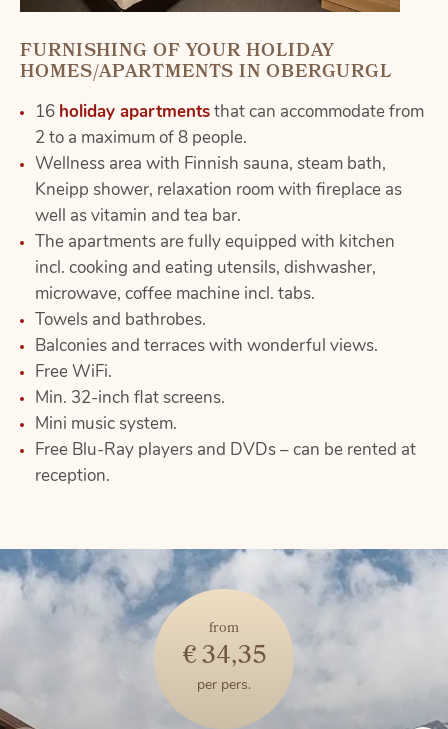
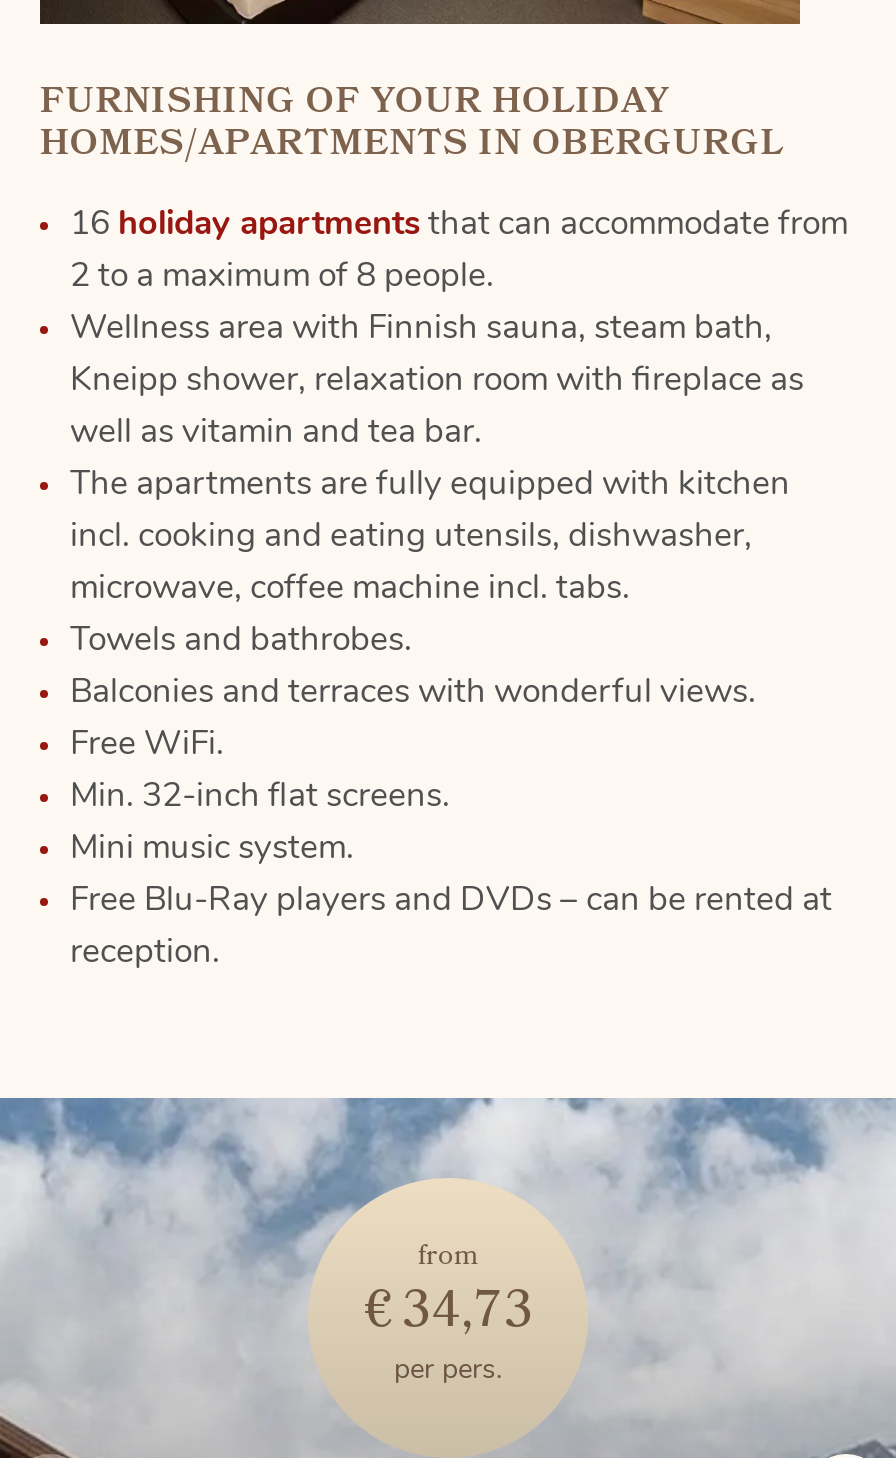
- € 34,35
+ € 34,73
